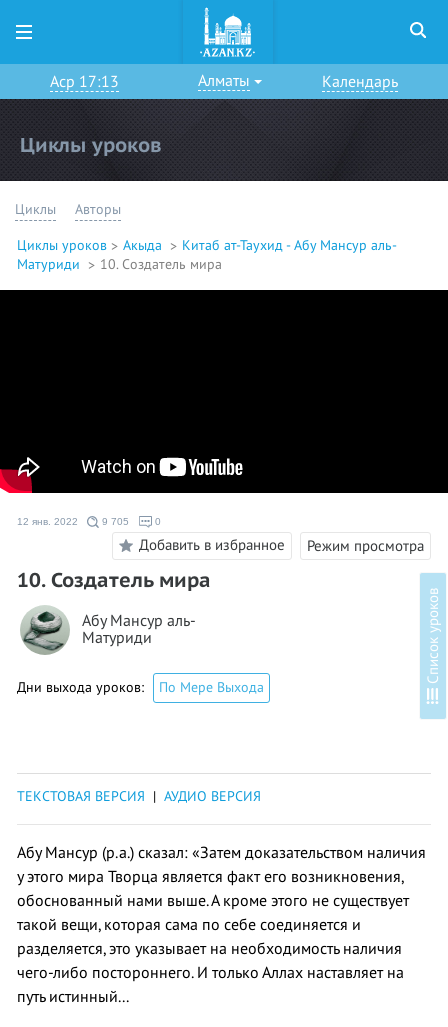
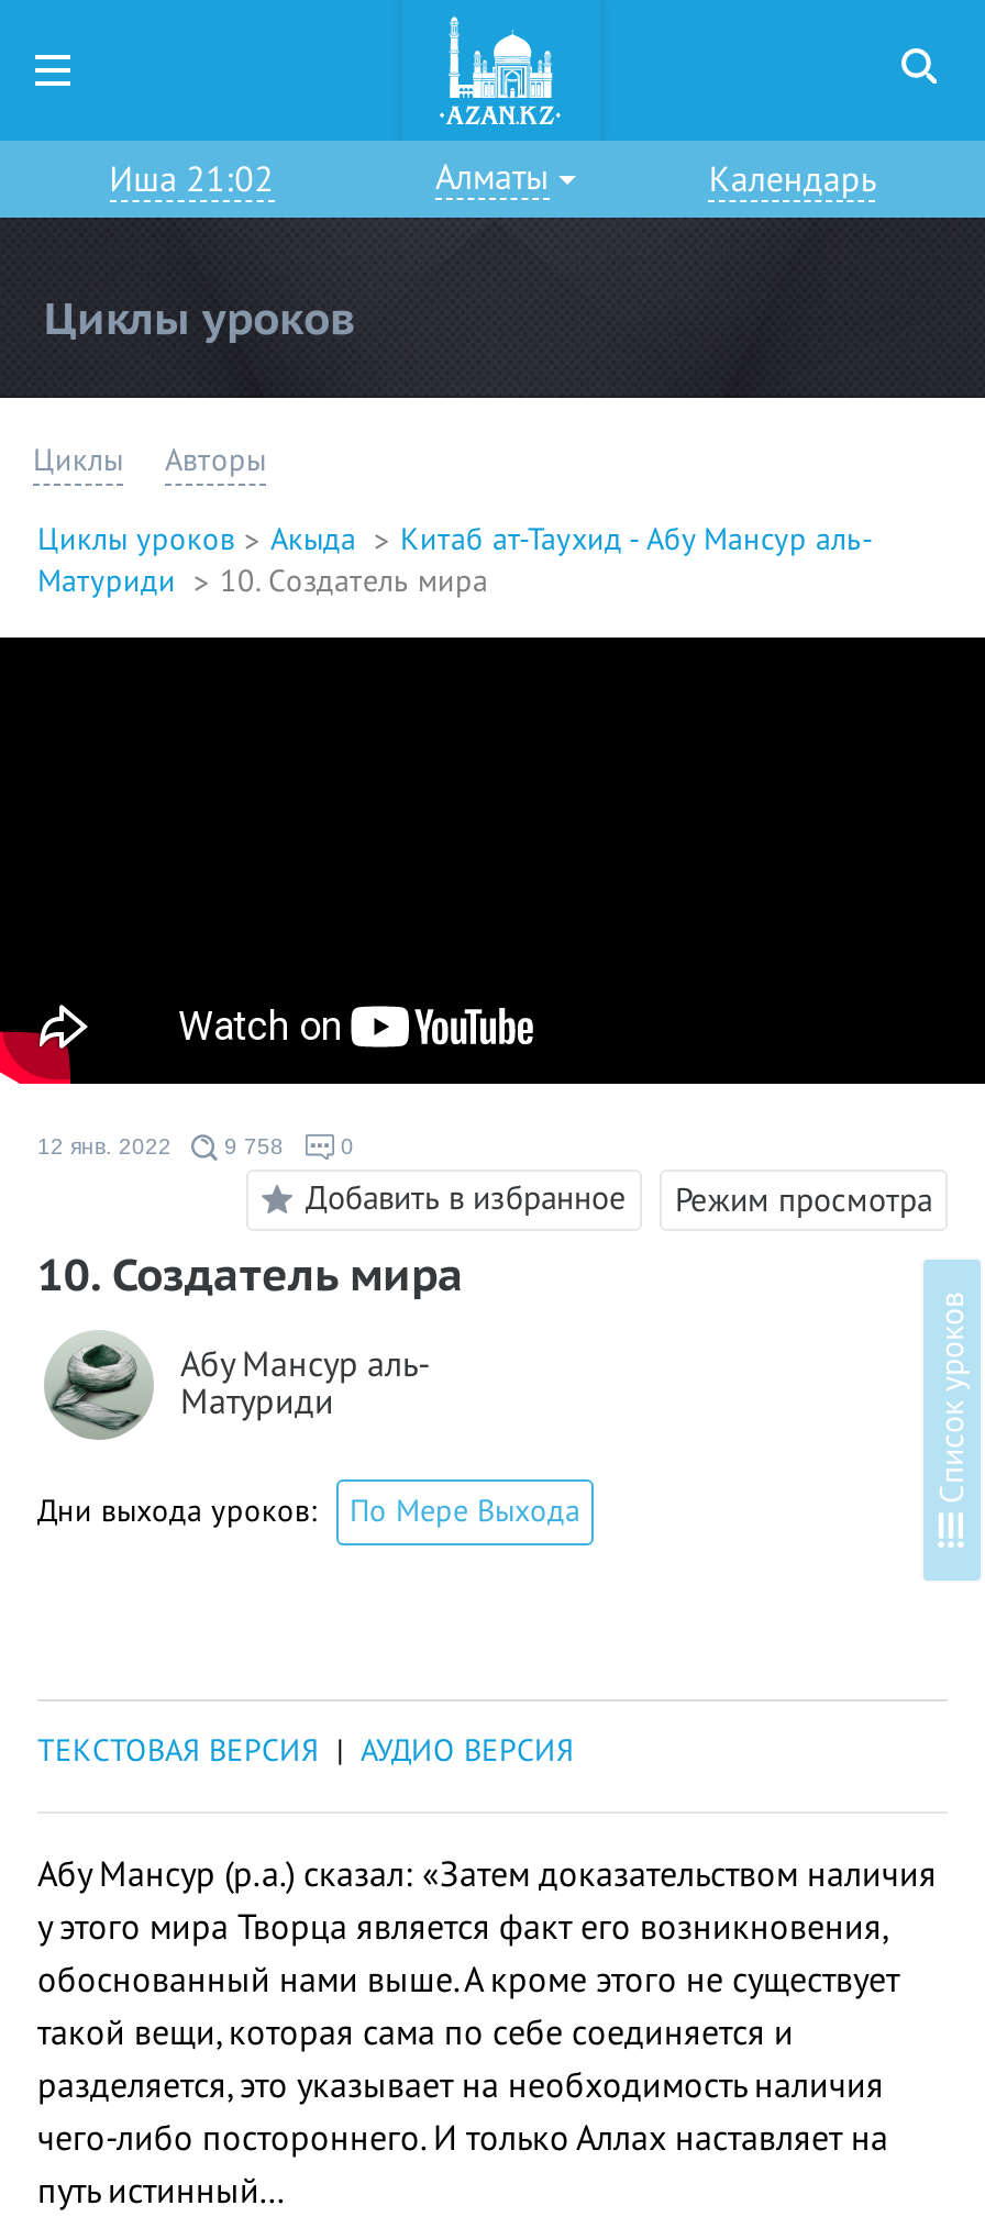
- Аср 17:13
+ Иша 21:02

- 12 янв. 2022 9 705
+ 12 янв. 2022 9 758
